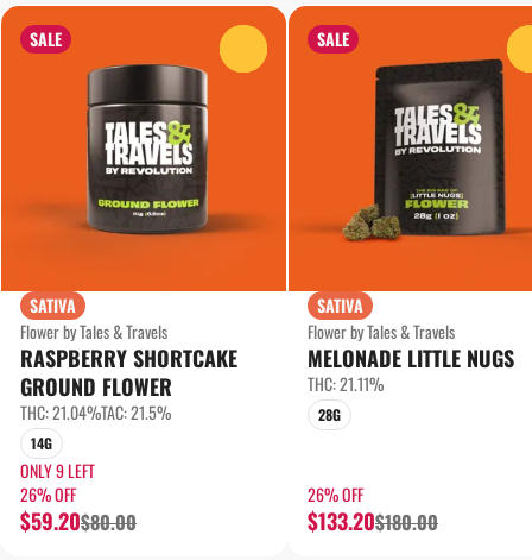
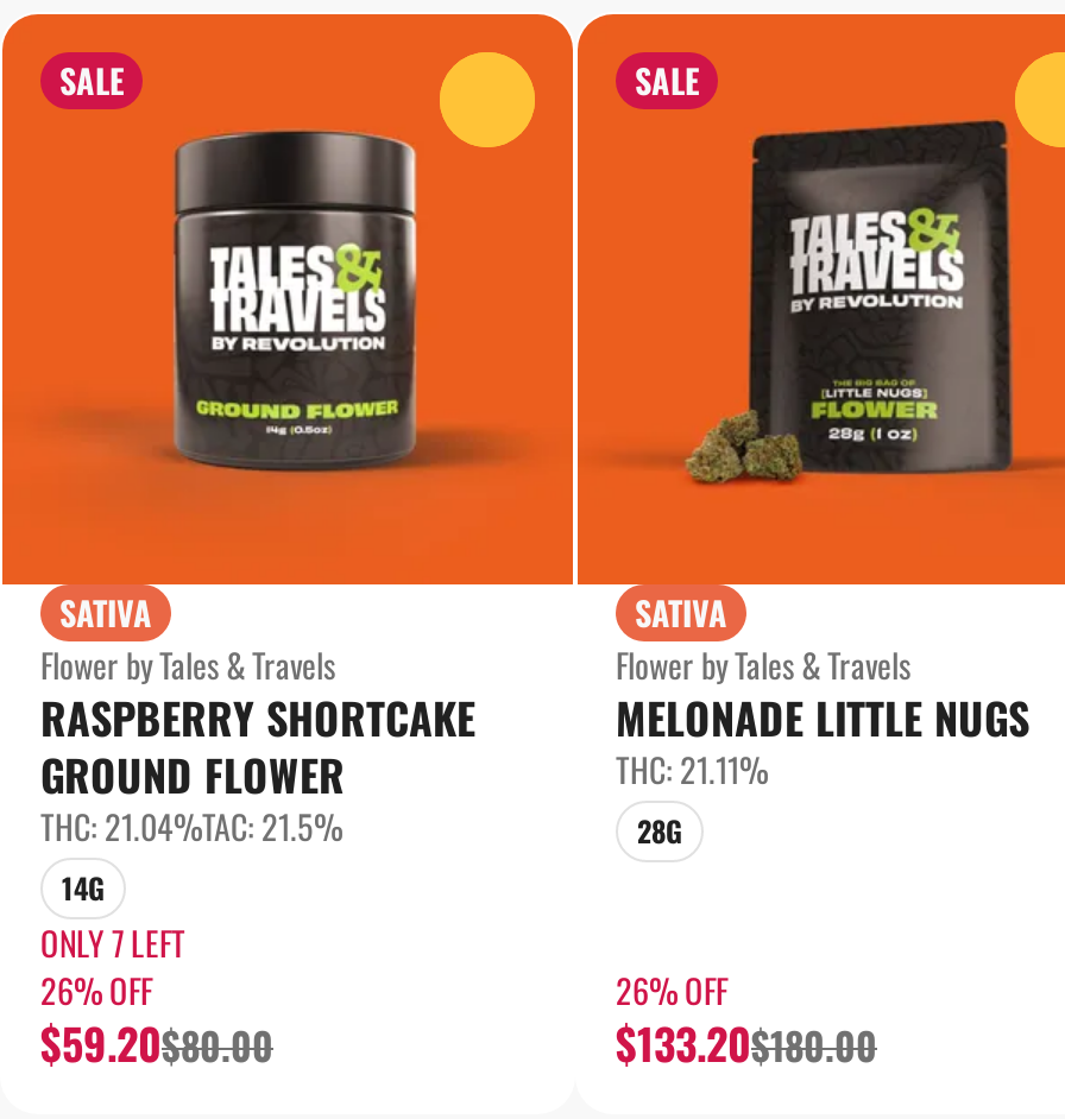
- ONLY 9 LEFT
+ ONLY 7 LEFT
